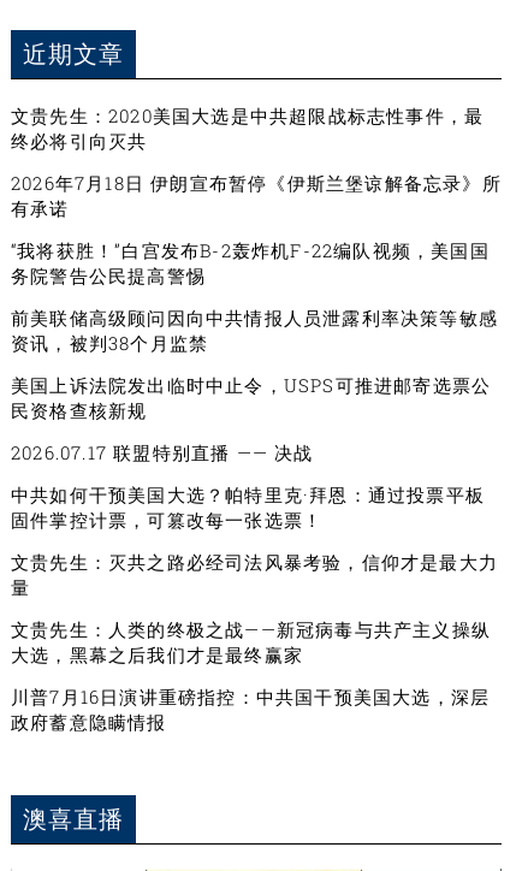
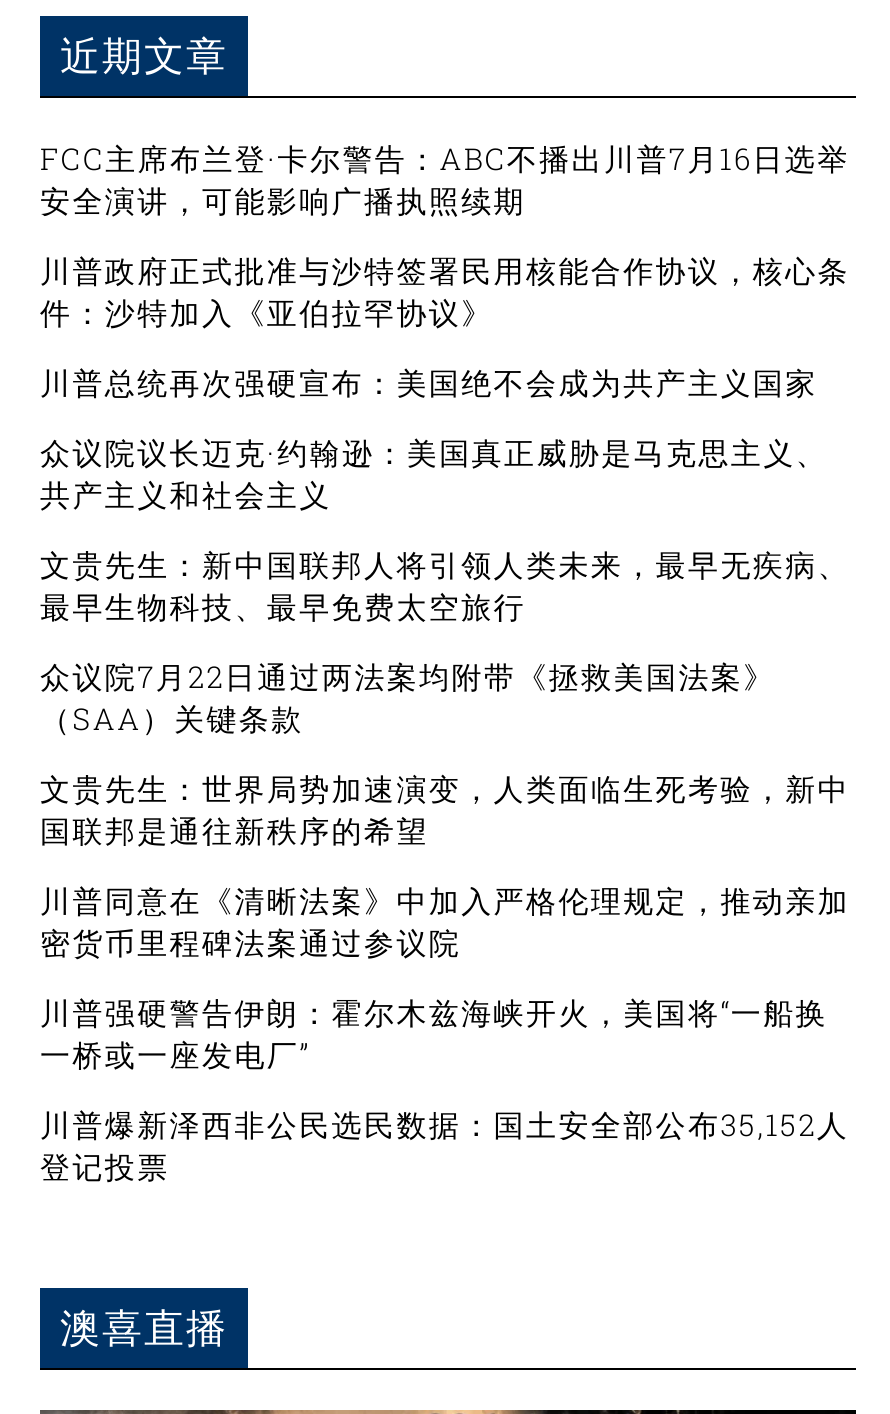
- 文贵先生：2020美国大选是中共超限战标志性事件，最
- 终必将引向灭共
+ FCC主席布兰登·卡尔警告：ABC不播出川普7月16日选举
+ 安全演讲，可能影响广播执照续期

- 2026年7月18日 伊朗宣布暂停《伊斯兰堡谅解备忘录》所
- 有承诺
+ 川普政府正式批准与沙特签署民用核能合作协议，核心条
+ 件：沙特加入《亚伯拉罕协议》

- “我将获胜！”白宫发布B-2轰炸机F-22编队视频，美国国
- 务院警告公民提高警惕
+ 川普总统再次强硬宣布：美国绝不会成为共产主义国家

- 前美联储高级顾问因向中共情报人员泄露利率决策等敏感
- 资讯，被判38个月监禁
+ 众议院议长迈克·约翰逊：美国真正威胁是马克思主义、
+ 共产主义和社会主义

- 美国上诉法院发出临时中止令，USPS可推进邮寄选票公
- 民资格查核新规
+ 文贵先生：新中国联邦人将引领人类未来，最早无疾病、
+ 最早生物科技、最早免费太空旅行

- 2026.07.17 联盟特别直播 —— 决战
+ 众议院7月22日通过两法案均附带《拯救美国法案》
+ （SAA）关键条款

- 中共如何干预美国大选？帕特里克·拜恩：通过投票平板
- 固件掌控计票，可篡改每一张选票！
+ 文贵先生：世界局势加速演变，人类面临生死考验，新中
+ 国联邦是通往新秩序的希望

- 文贵先生：灭共之路必经司法风暴考验，信仰才是最大力
- 量
+ 川普同意在《清晰法案》中加入严格伦理规定，推动亲加
+ 密货币里程碑法案通过参议院

- 文贵先生：人类的终极之战——新冠病毒与共产主义操纵
- 大选，黑幕之后我们才是最终赢家
+ 川普强硬警告伊朗：霍尔木兹海峡开火，美国将“一船换
+ 一桥或一座发电厂”

- 川普7月16日演讲重磅指控：中共国干预美国大选，深层
- 政府蓄意隐瞒情报
+ 川普爆新泽西非公民选民数据：国土安全部公布35,152人
+ 登记投票
